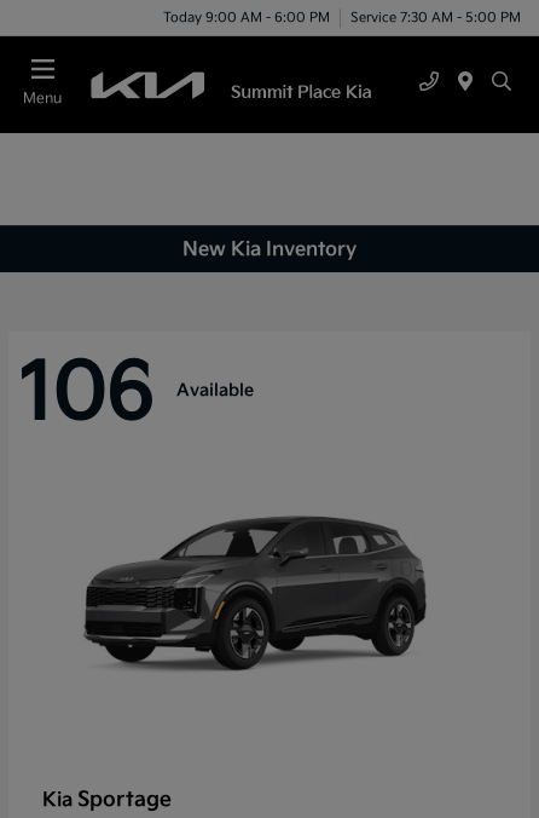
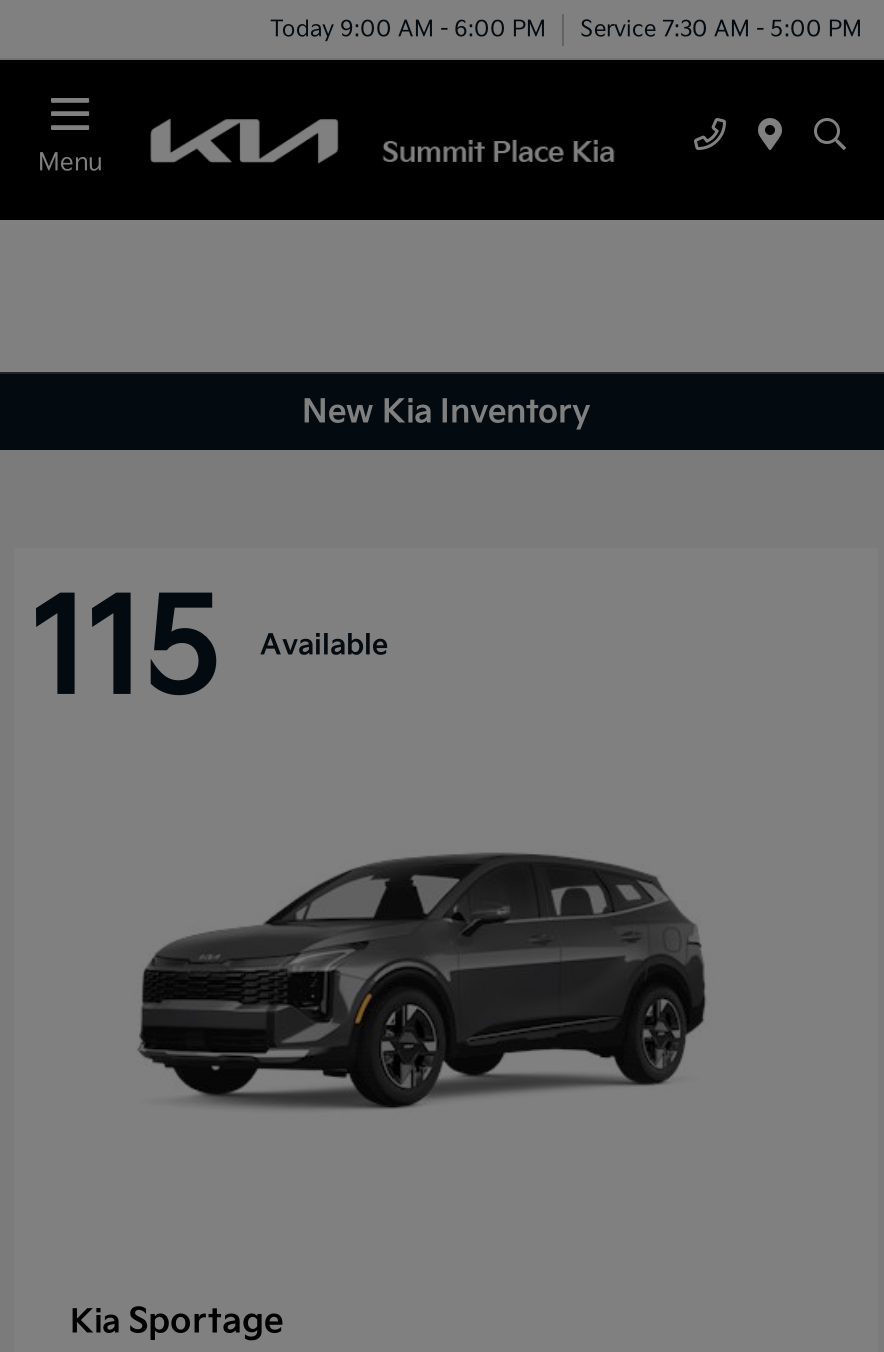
- 106 Available
+ 115 Available
